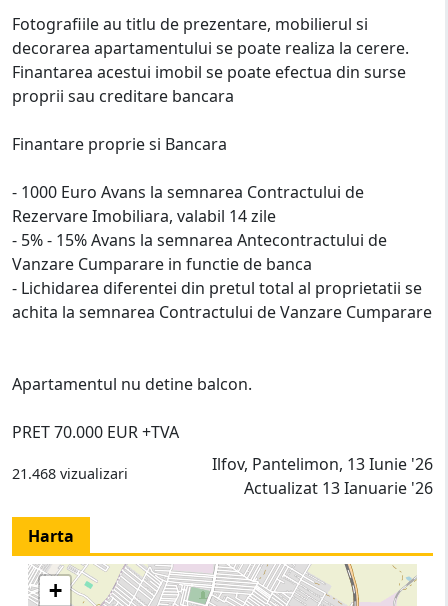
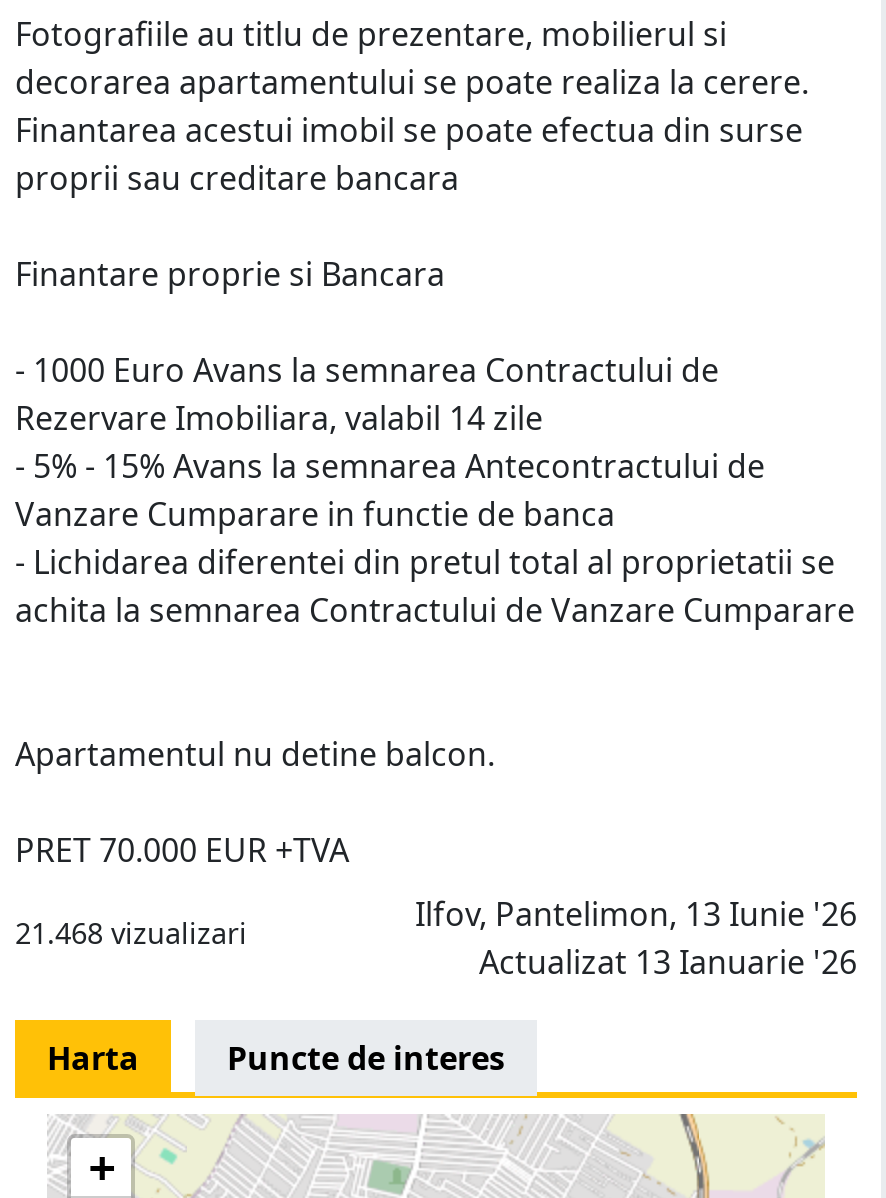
+ Puncte de interes
